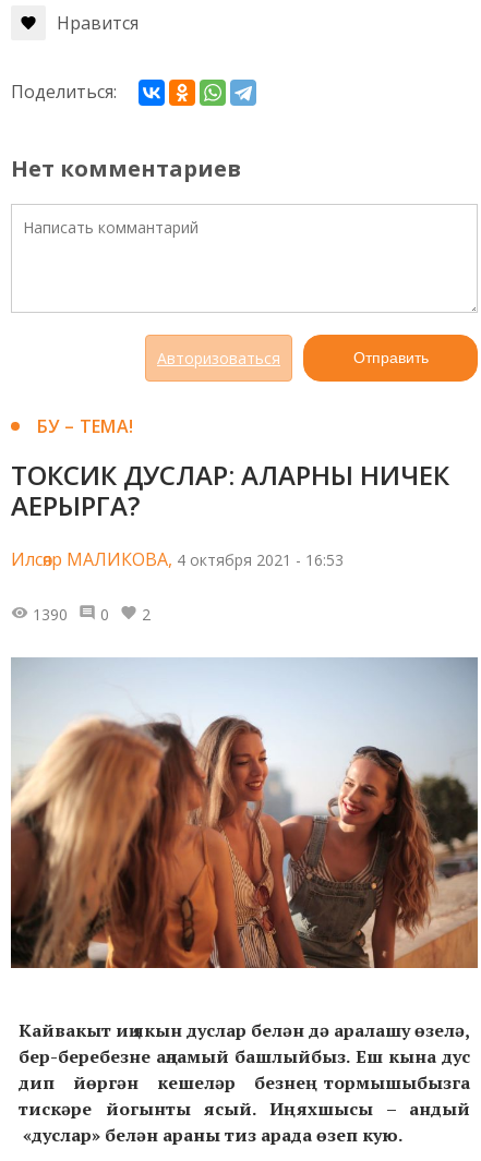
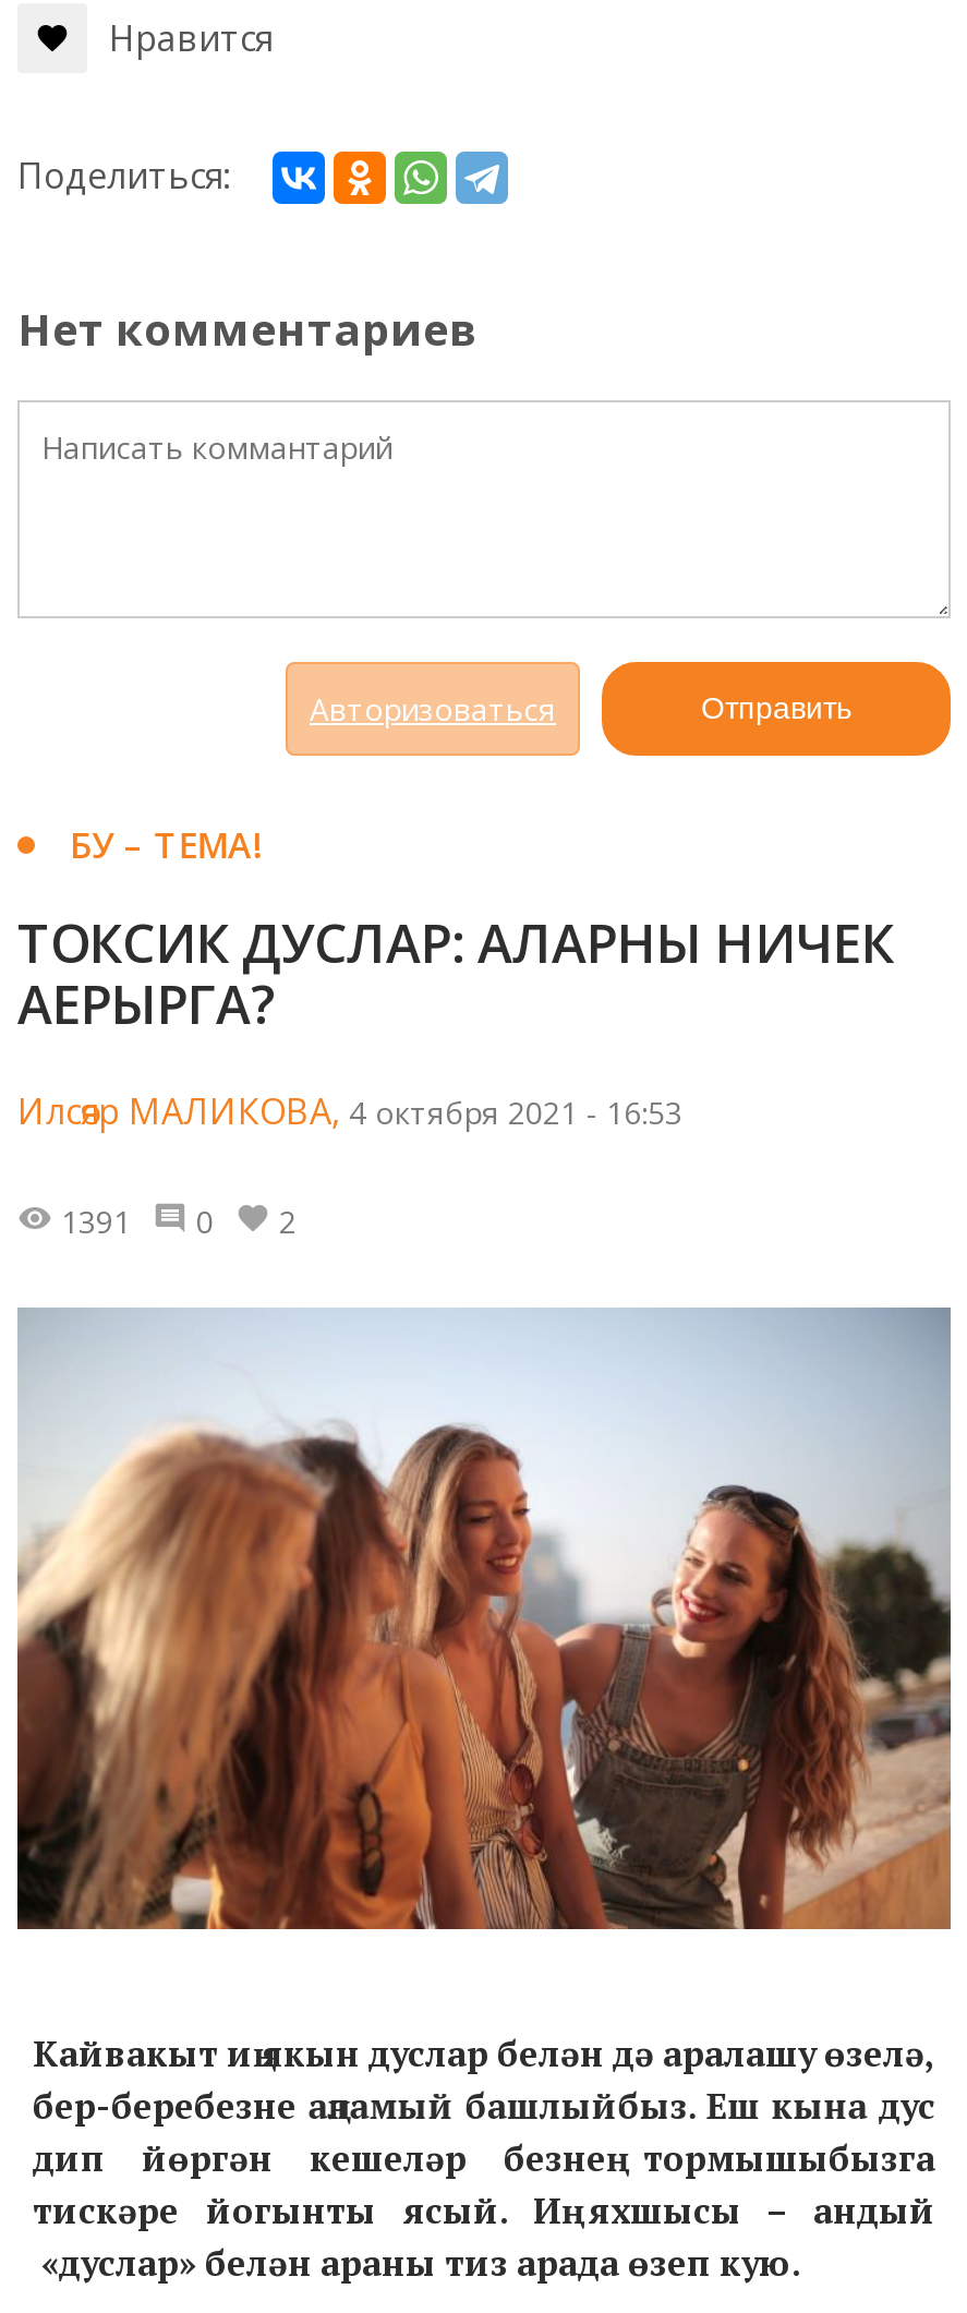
- 1390 0 2
+ 1391 0 2
